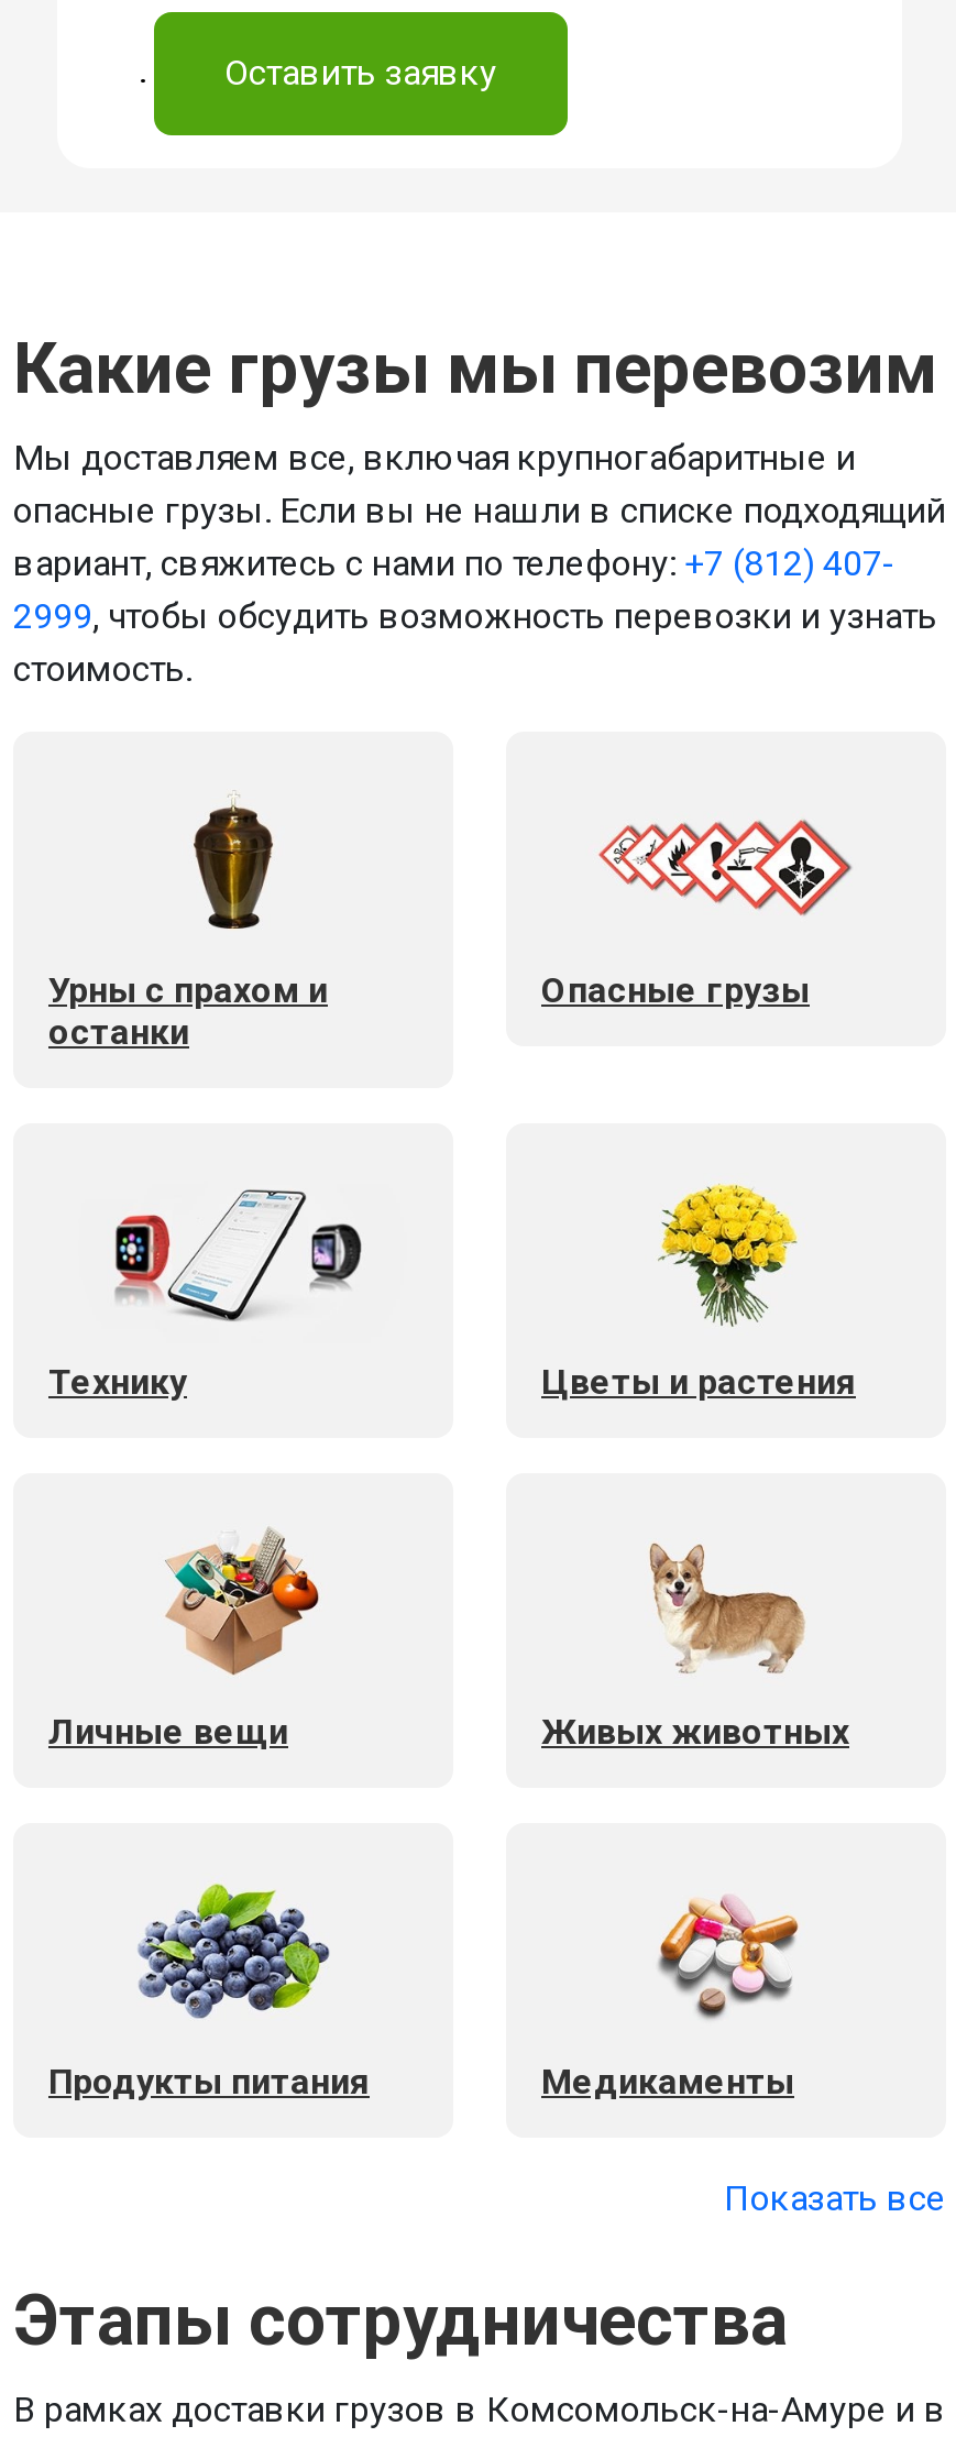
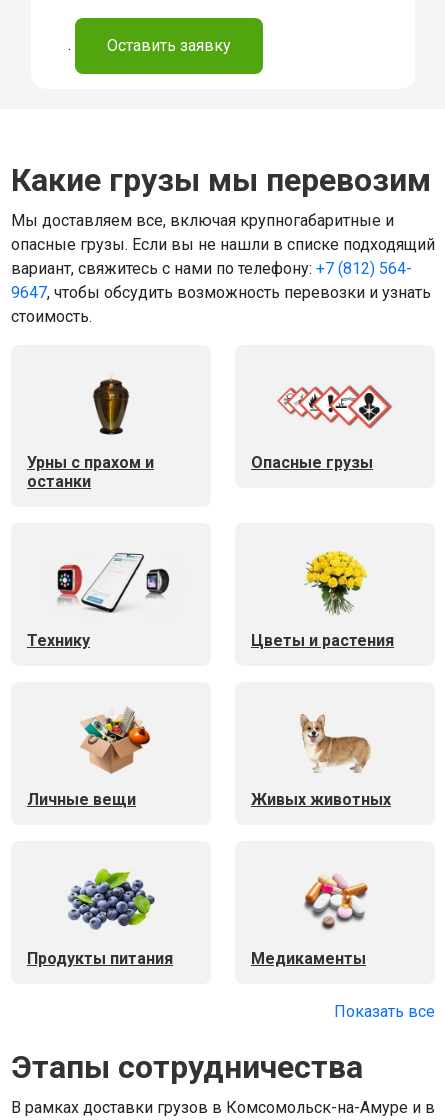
- вариант, свяжитесь с нами по телефону: +7 (812) 407-
+ вариант, свяжитесь с нами по телефону: +7 (812) 564-

- 2999, чтобы обсудить возможность перевозки и узнать
+ 9647, чтобы обсудить возможность перевозки и узнать
